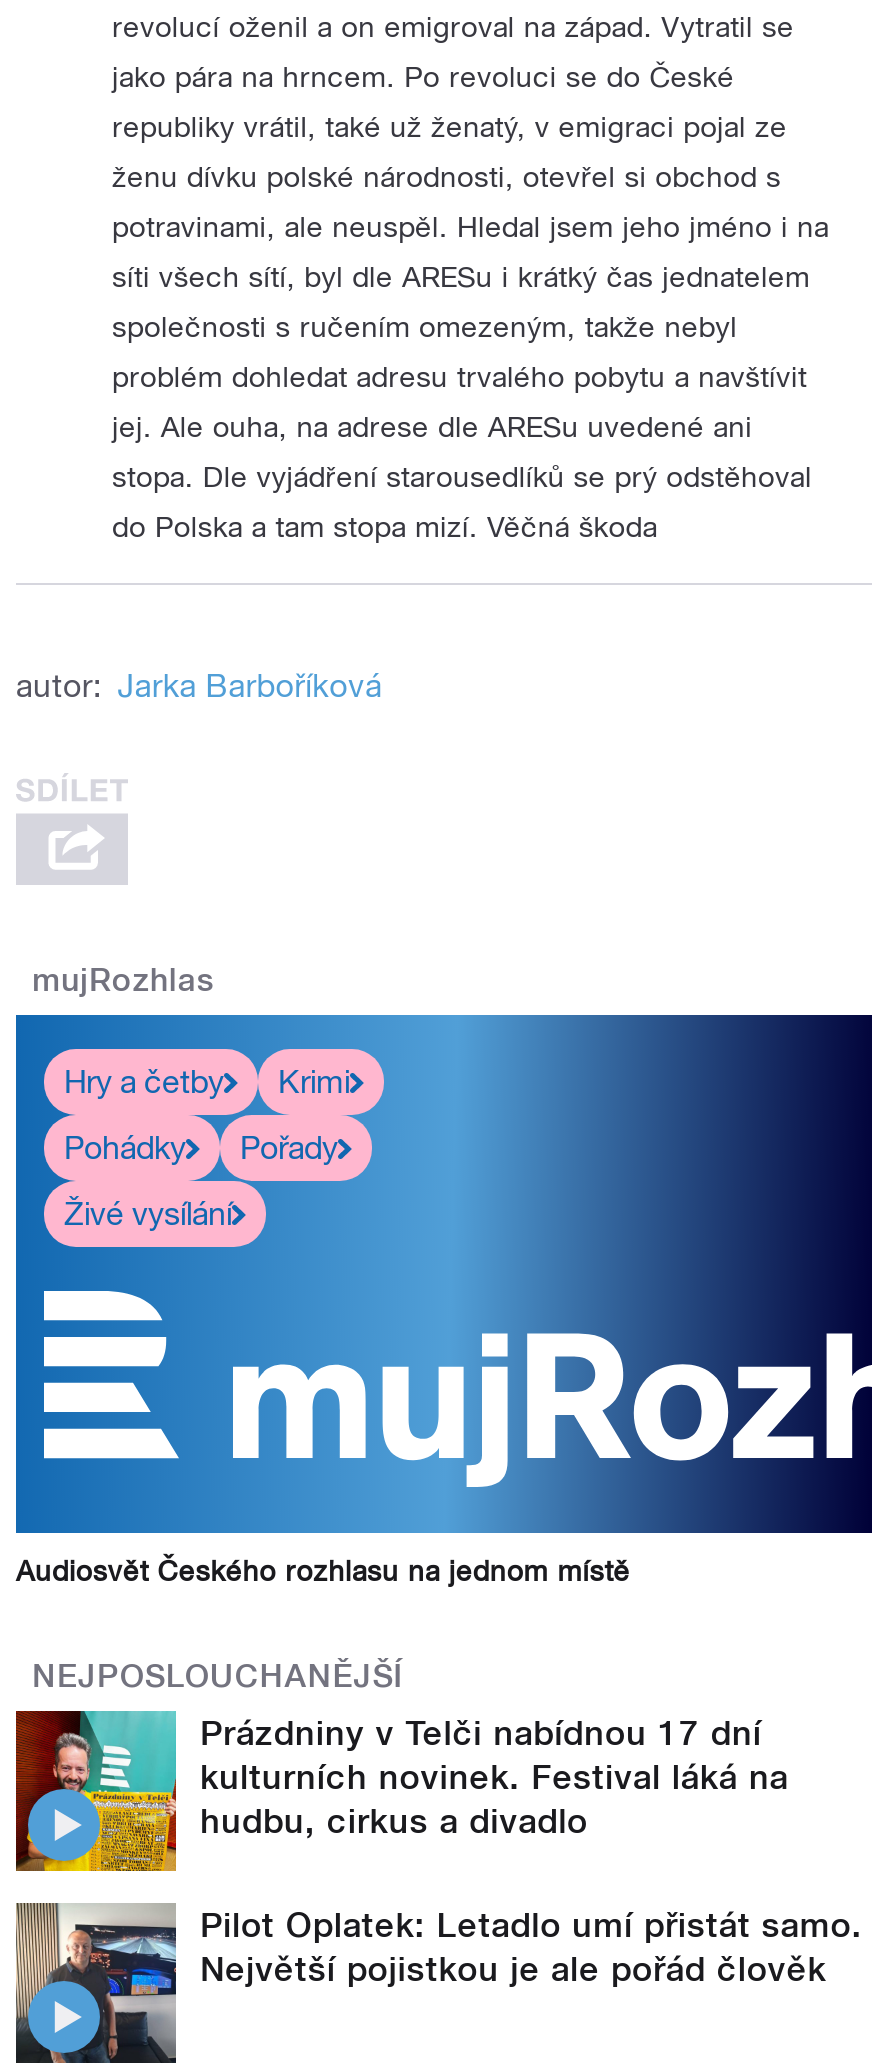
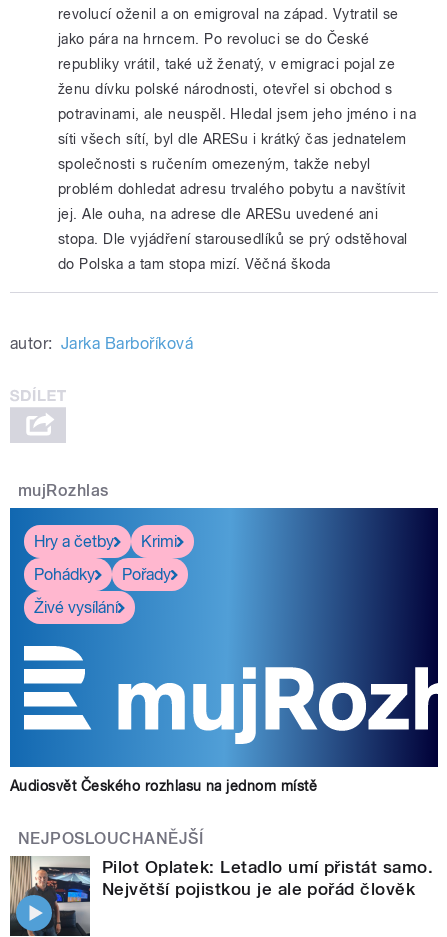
- [image]
- Prázdniny v Telči nabídnou 17 dní
- kulturních novinek. Festival láká na
- hudbu, cirkus a divadlo
